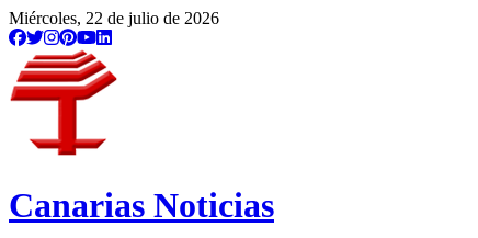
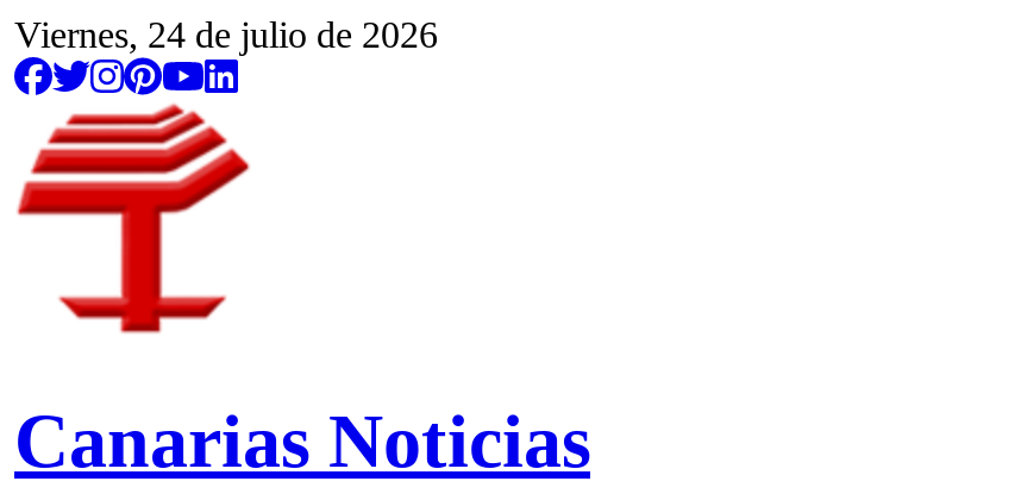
- Miércoles, 22 de julio de 2026
+ Viernes, 24 de julio de 2026
